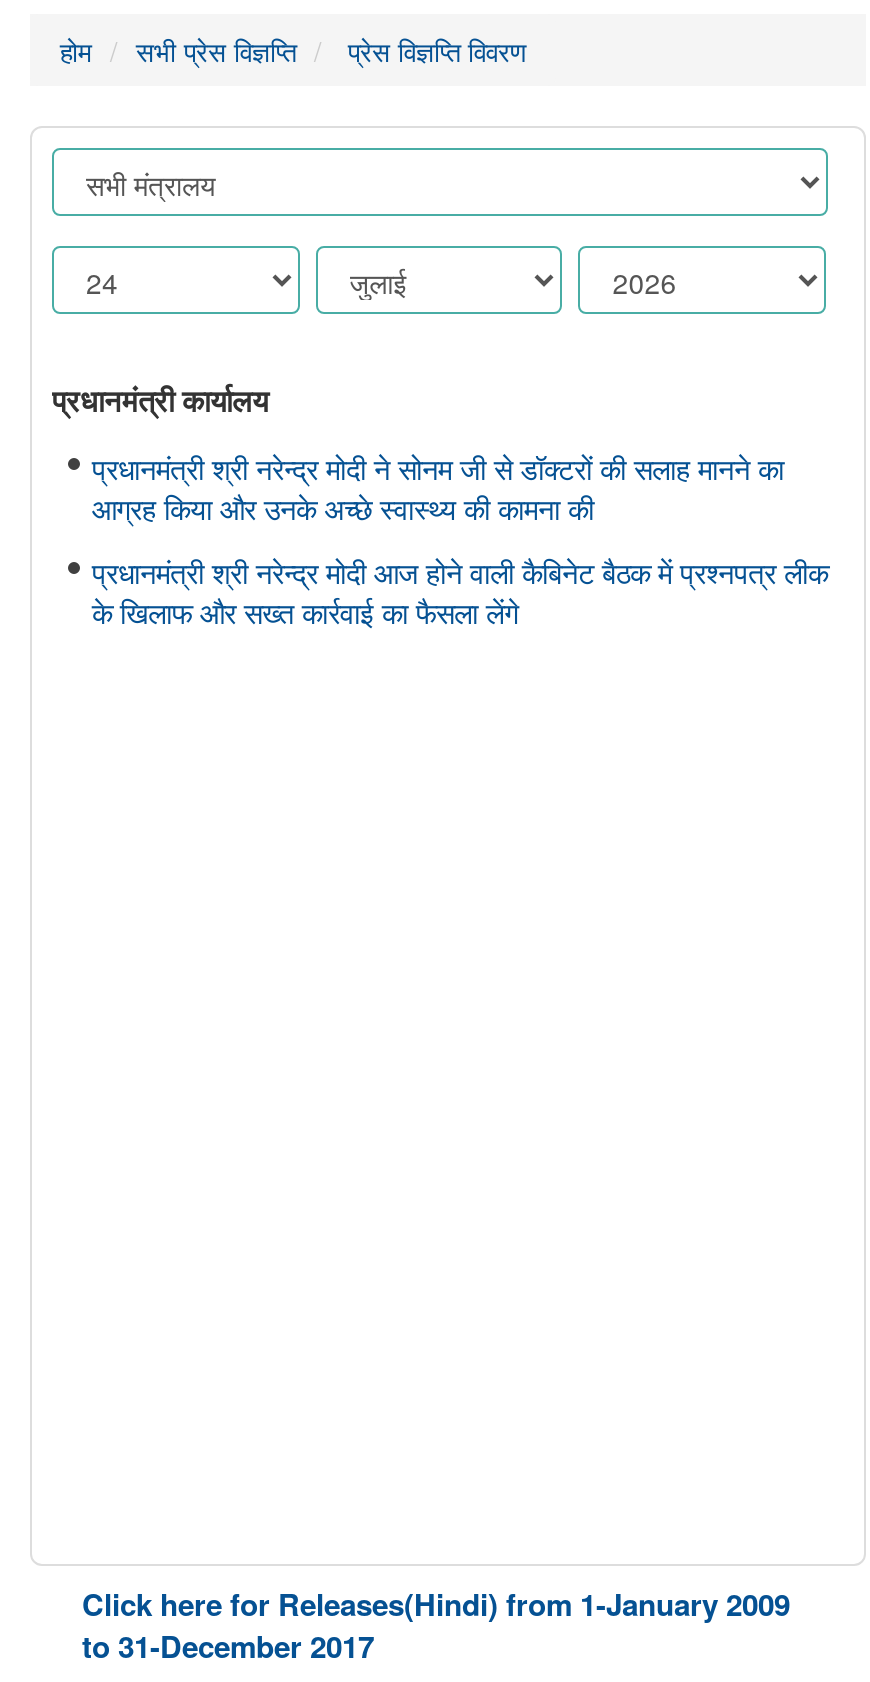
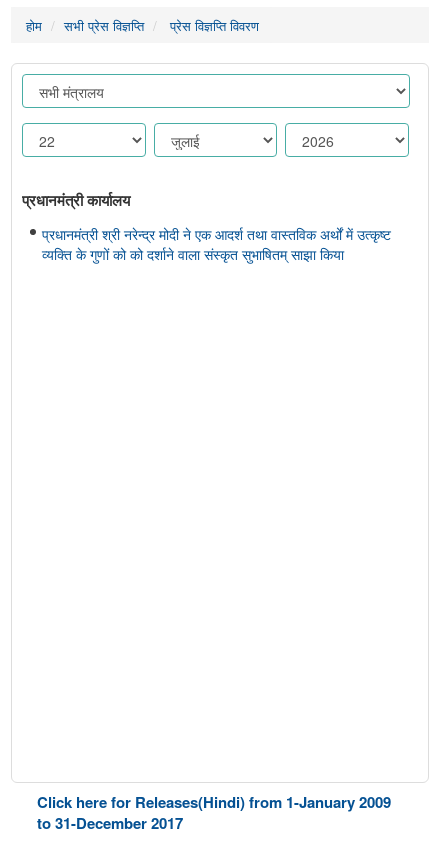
- प्रधानमंत्री श्री नरेन्द्र मोदी ने सोनम जी से डॉक्टरों की सलाह मानने का
- आग्रह किया और उनके अच्छे स्वास्थ्य की कामना की
- प्रधानमंत्री श्री नरेन्द्र मोदी आज होने वाली कैबिनेट बैठक में प्रश्नपत्र लीक
- के खिलाफ और सख्त कार्रवाई का फैसला लेंगे
+ प्रधानमंत्री श्री नरेन्द्र मोदी ने एक आदर्श तथा वास्तविक अर्थों में उत्कृष्ट
+ व्यक्ति के गुणों को को दर्शाने वाला संस्कृत सुभाषितम् साझा किया
